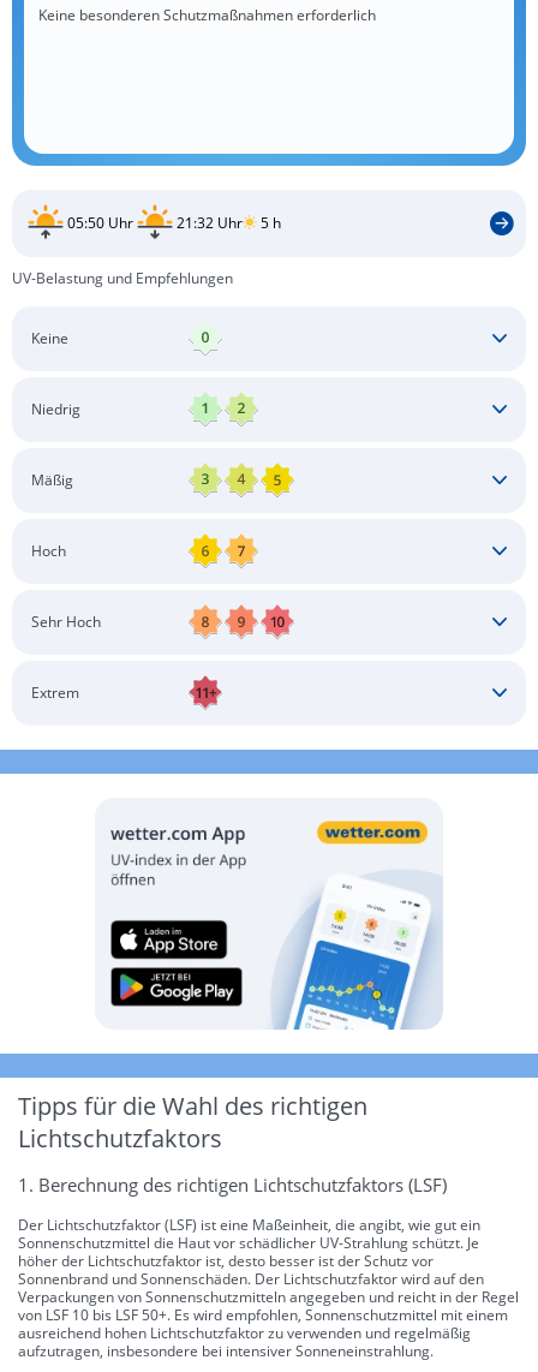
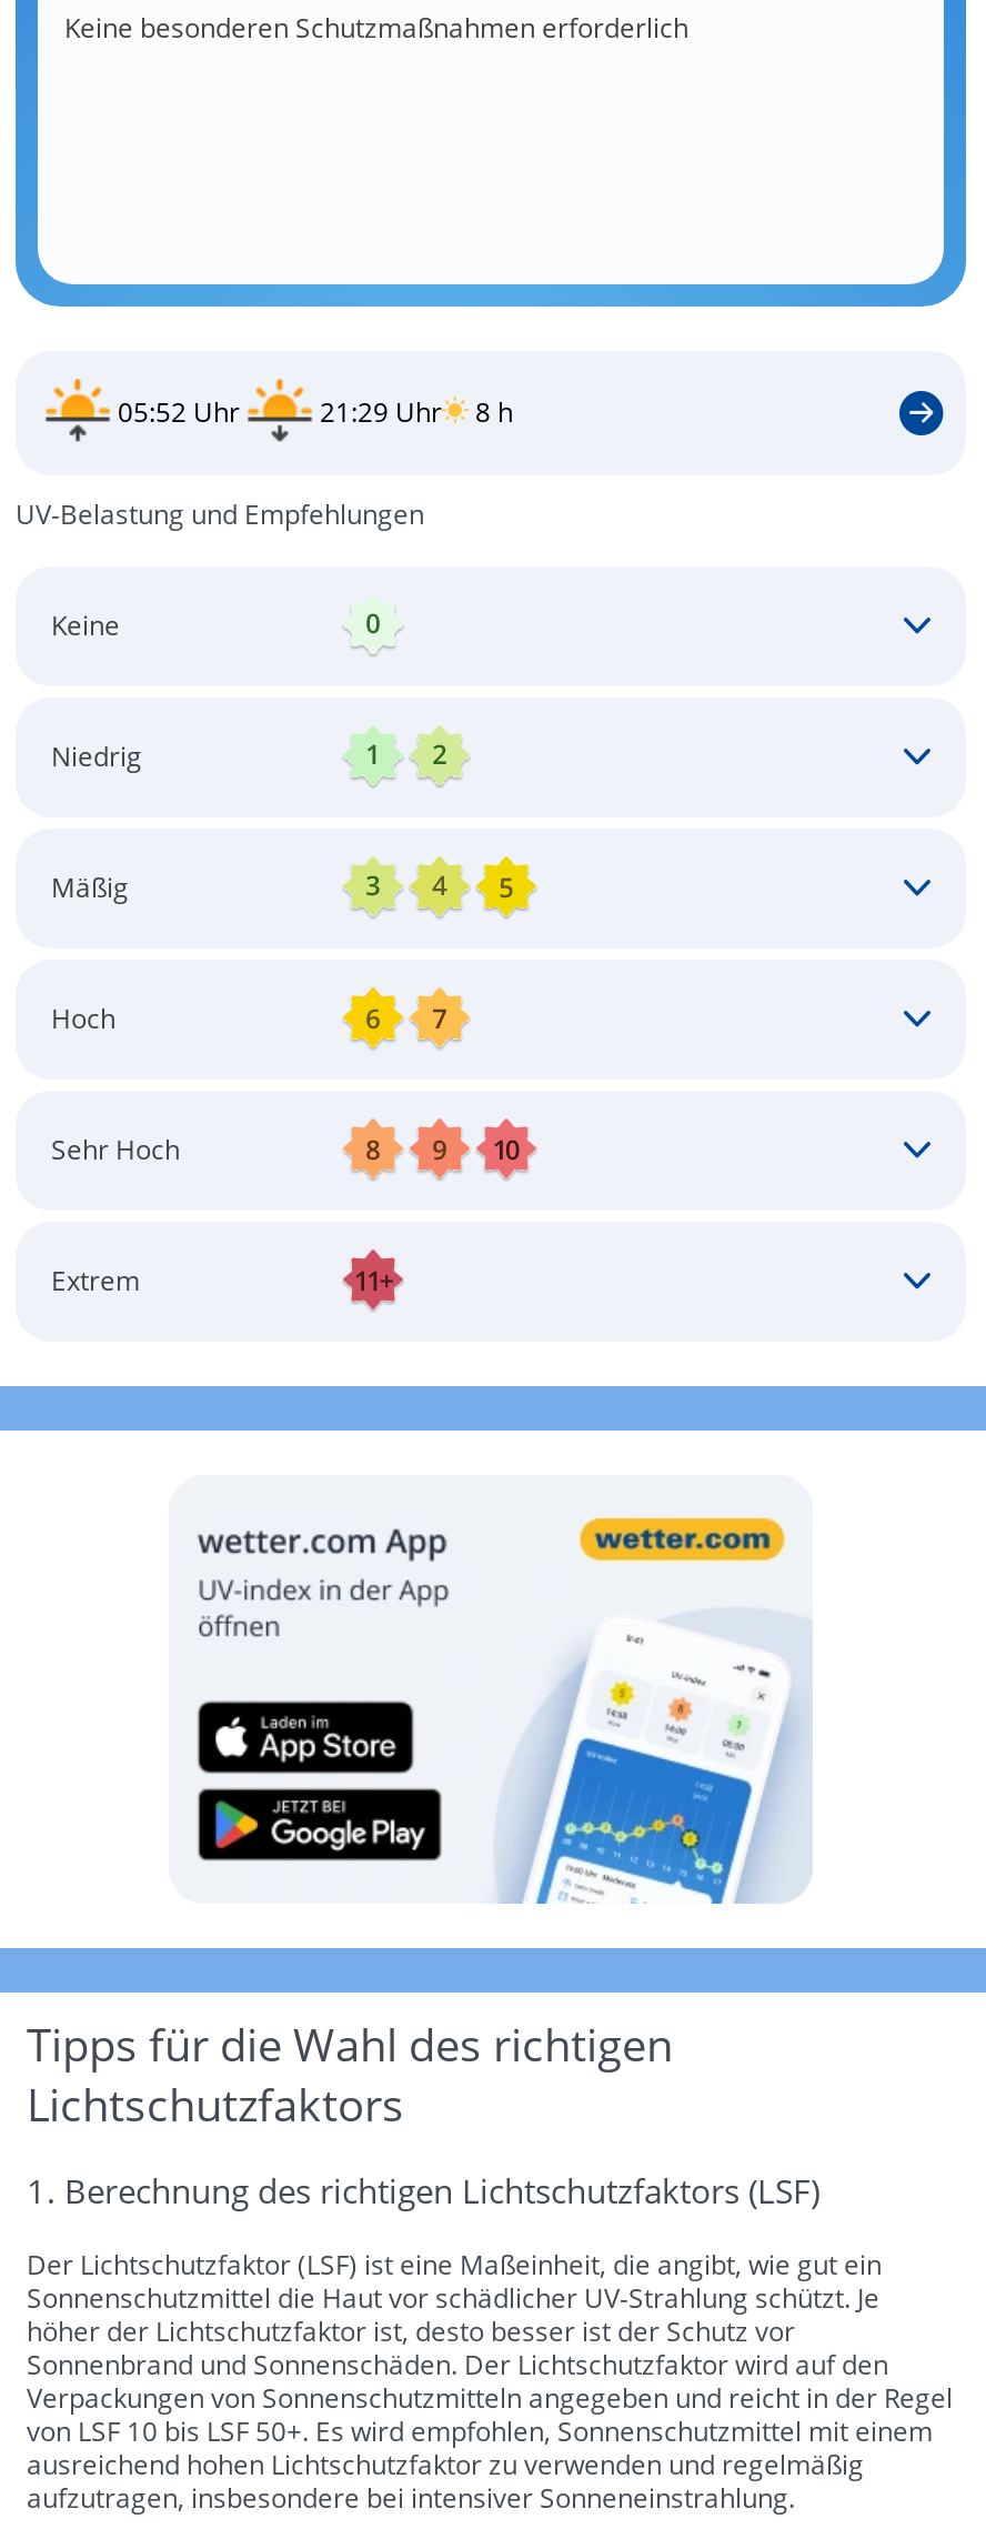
- 05:50 Uhr
+ 05:52 Uhr

- 21:32 Uhr
+ 21:29 Uhr

- 5 h
+ 8 h
